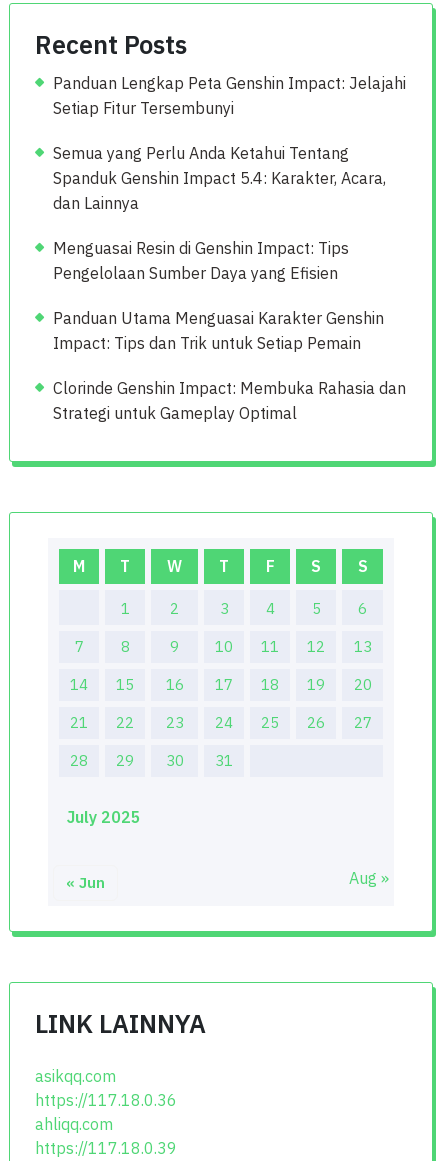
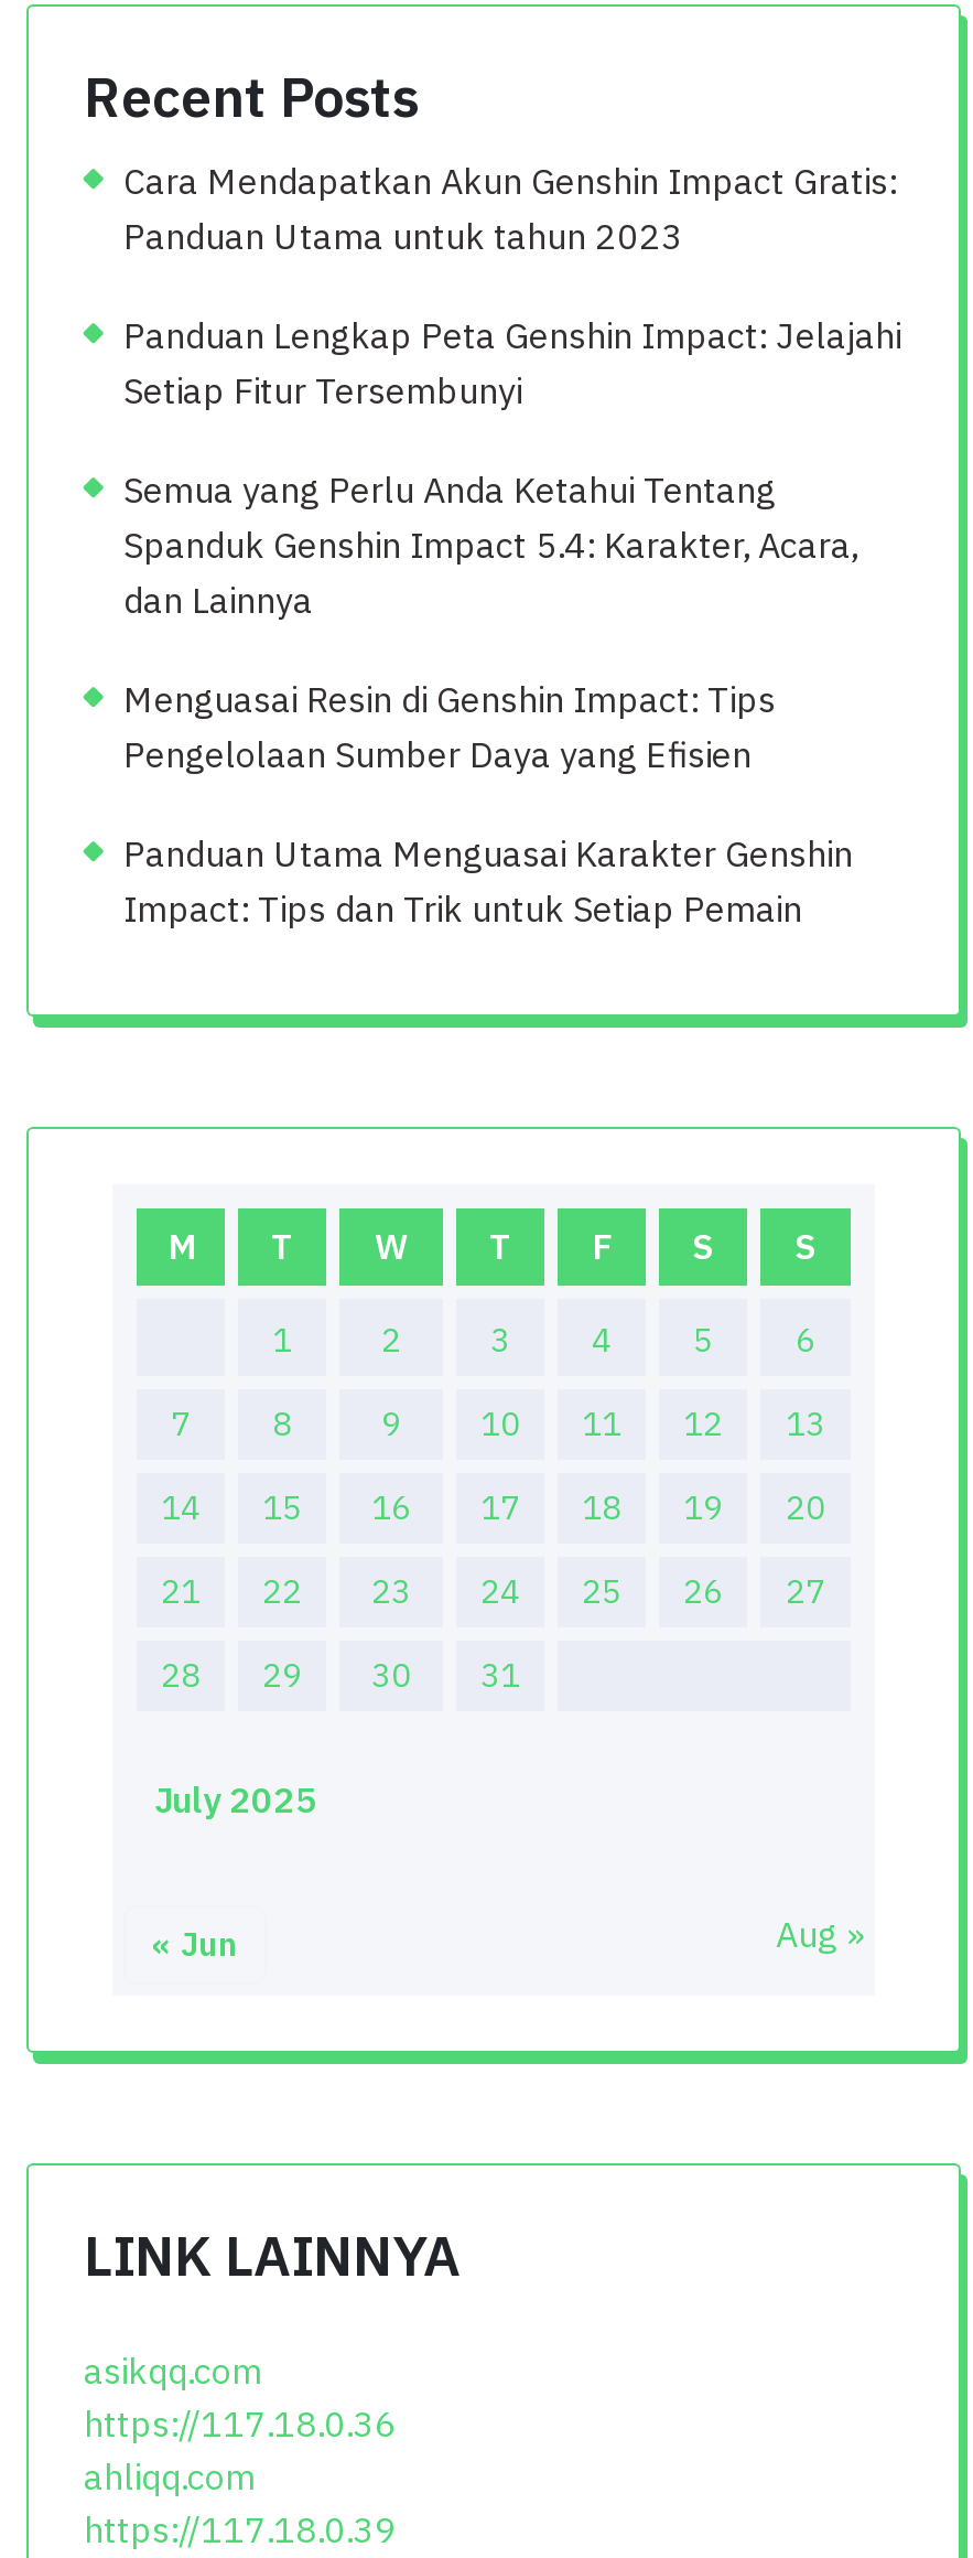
+ Cara Mendapatkan Akun Genshin Impact Gratis:
+ Panduan Utama untuk tahun 2023

moved down: Panduan Lengkap Peta Genshin Impact: Jelajahi | Setiap Fitur Tersembunyi | Semua yang Perlu Anda Ketahui Tentang | ... | Panduan Utama Menguasai Karakter Genshin | Impact: Tips dan Trik untuk Setiap Pemain

- Clorinde Genshin Impact: Membuka Rahasia dan
- Strategi untuk Gameplay Optimal
